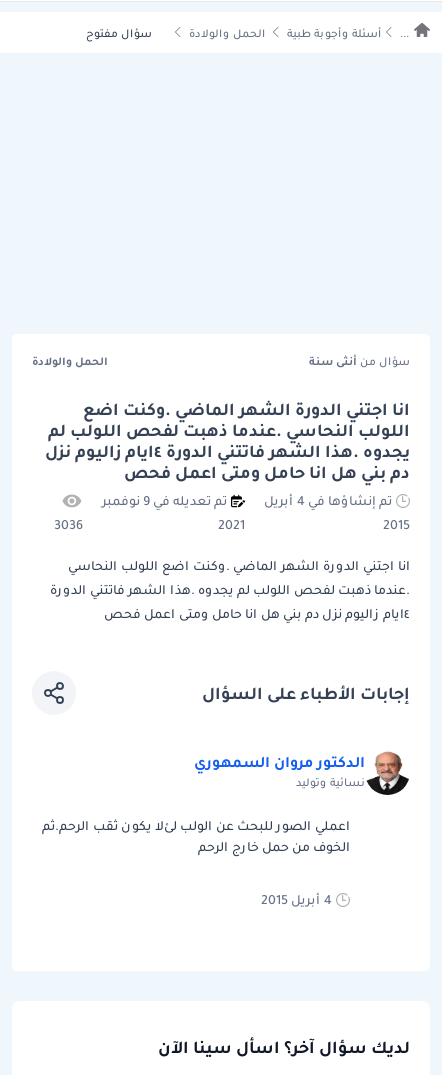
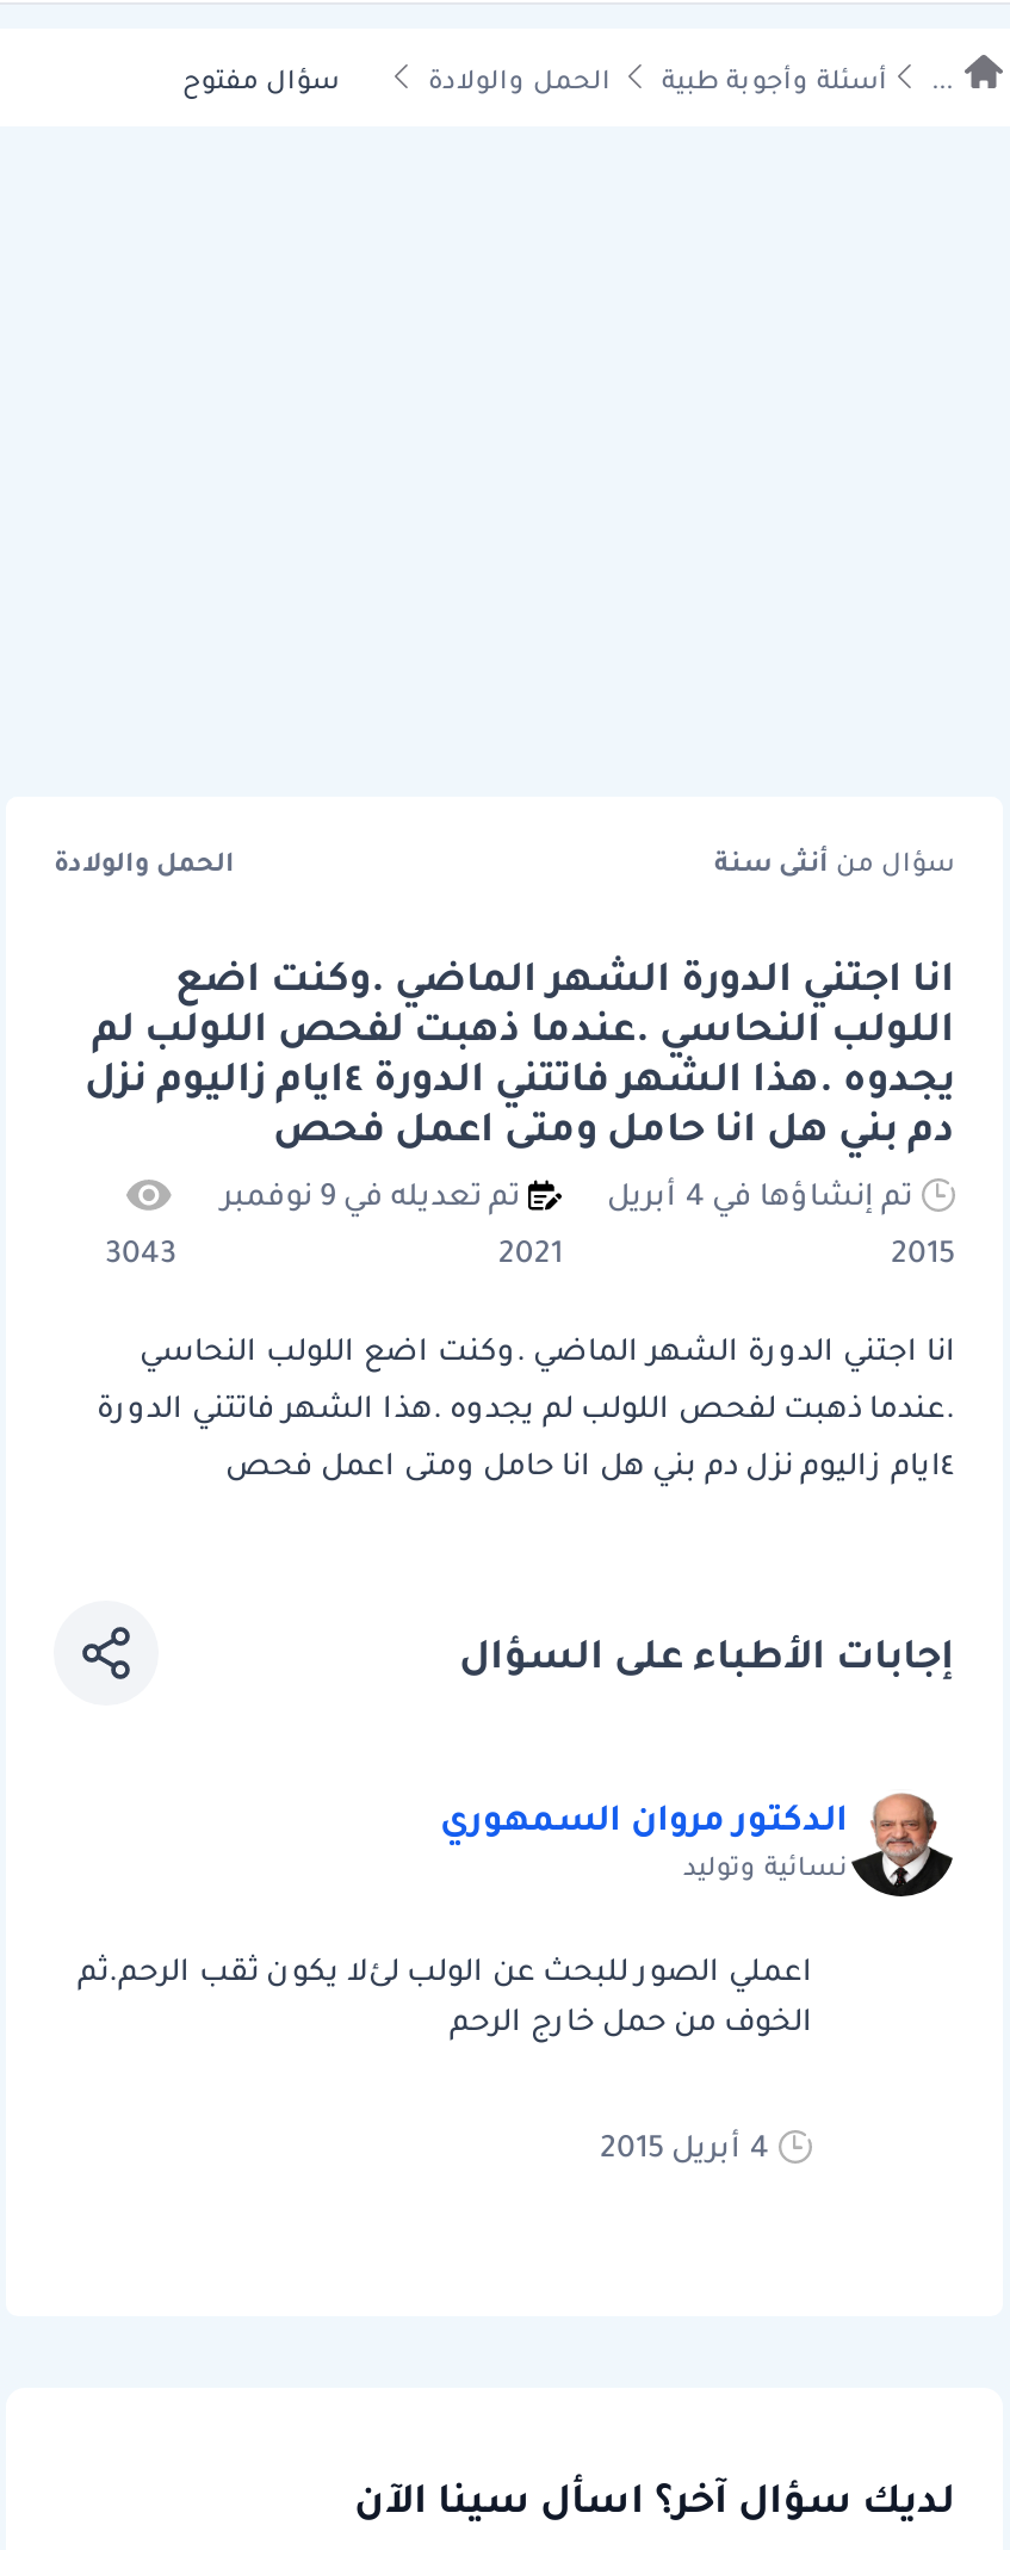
- 3036
+ 3043
